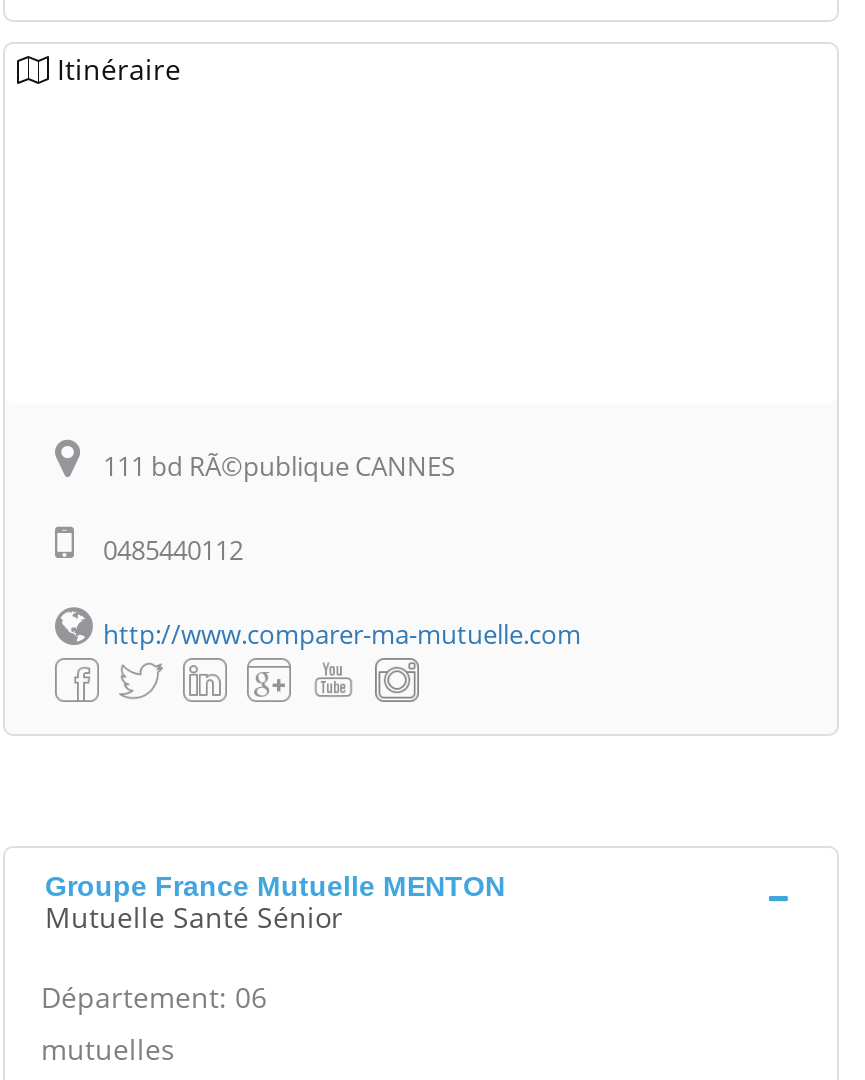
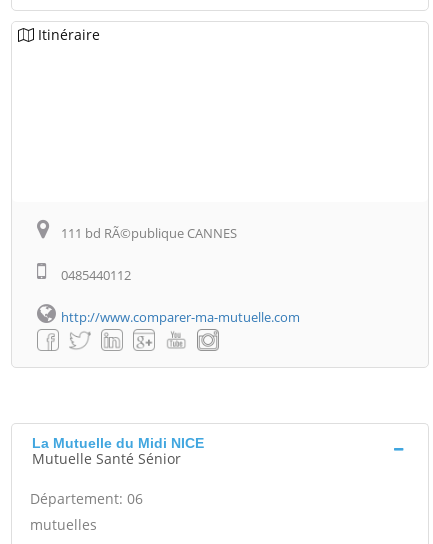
- Groupe France Mutuelle MENTON
+ La Mutuelle du Midi NICE
